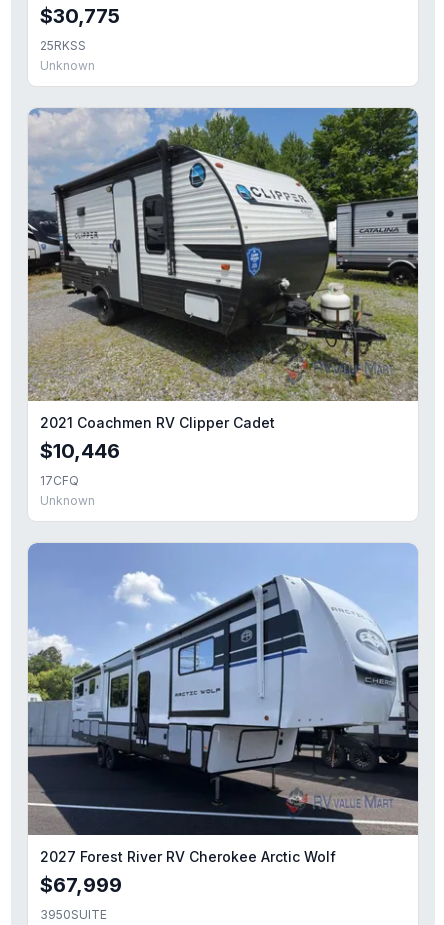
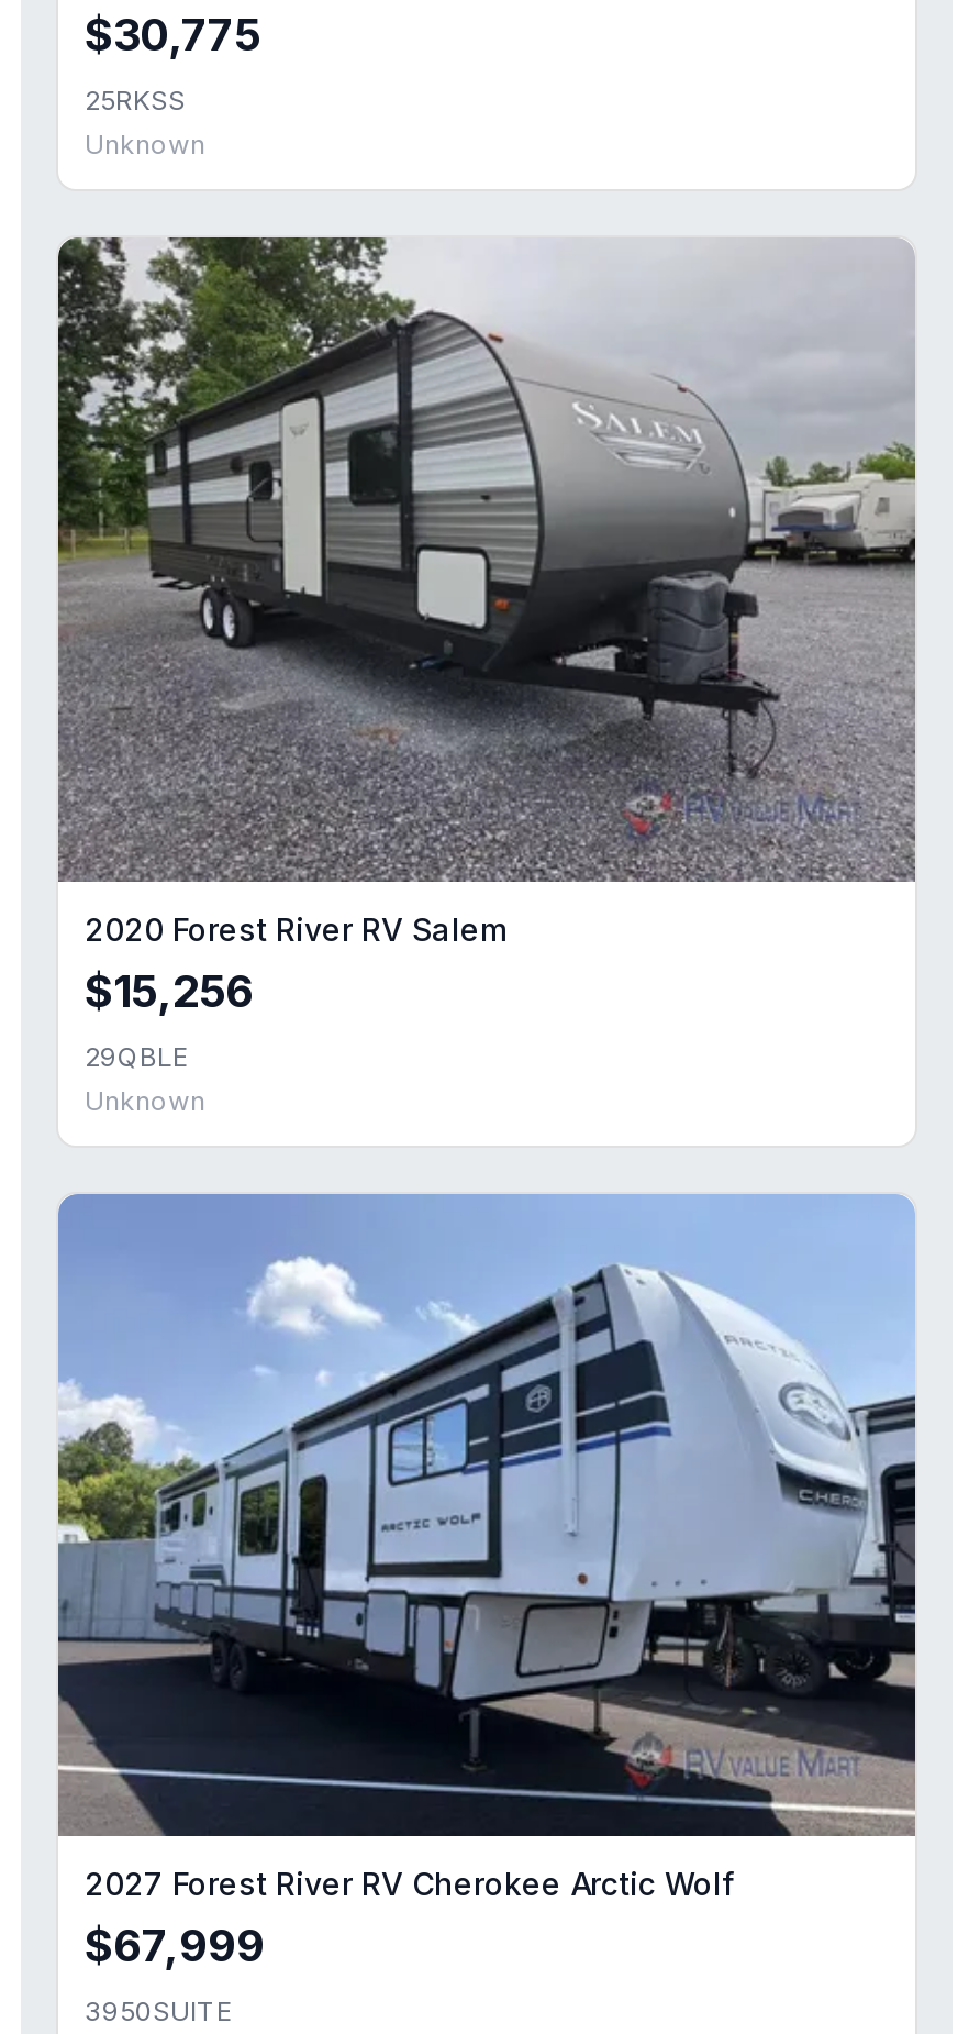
- [image]
- 2021 Coachmen RV Clipper Cadet
- $10,446
- 17CFQ
+ [image]
+ 2020 Forest River RV Salem
+ $15,256
+ 29QBLE
